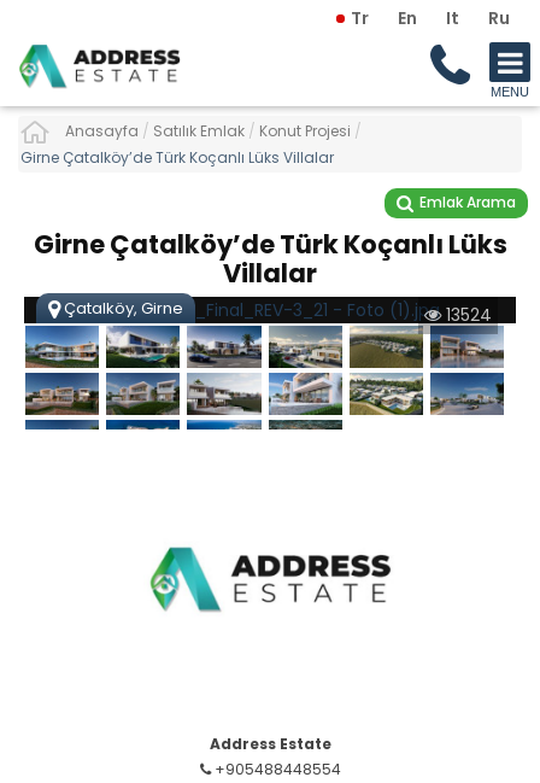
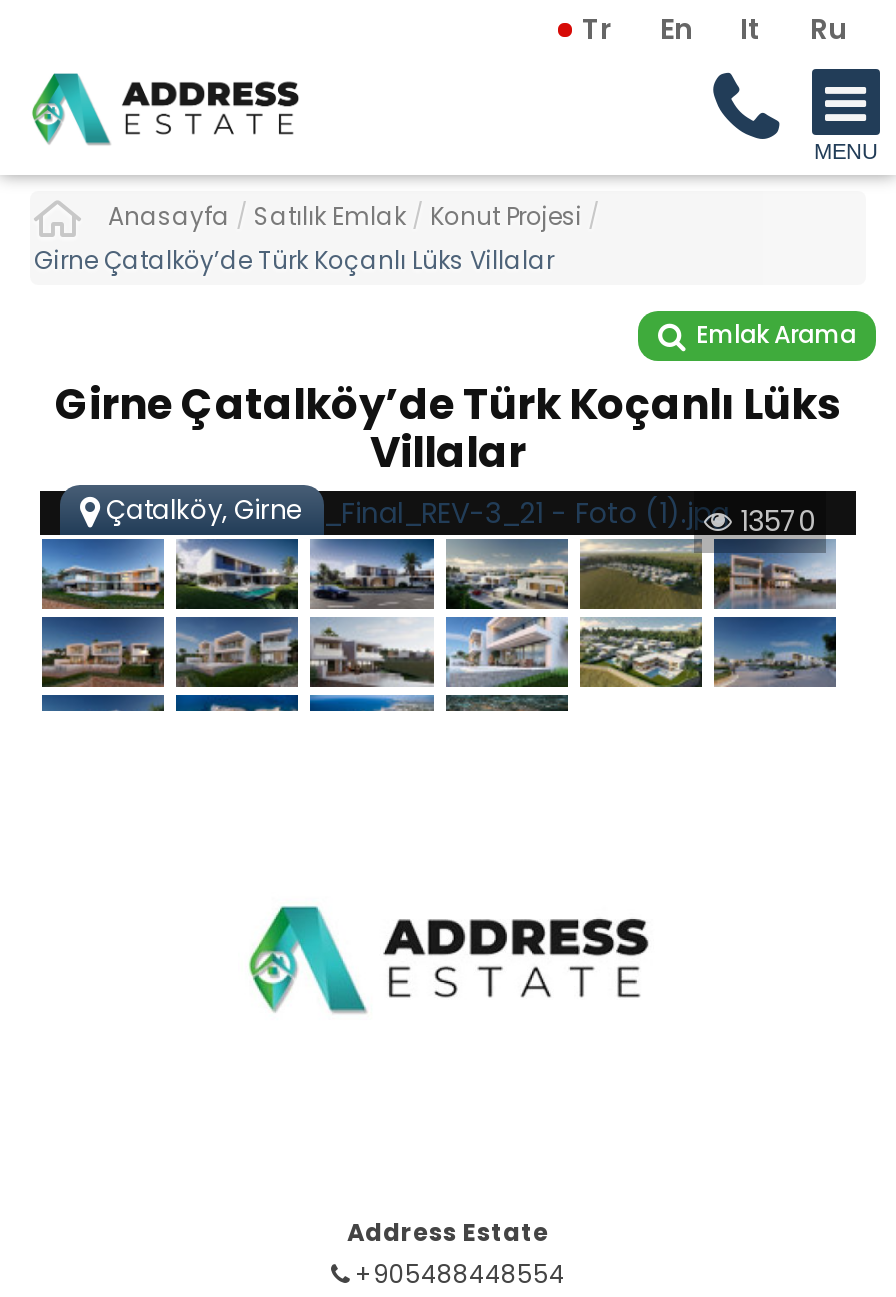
- 13524
+ 13570
